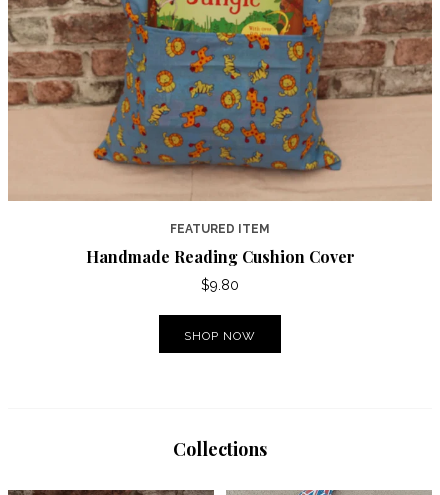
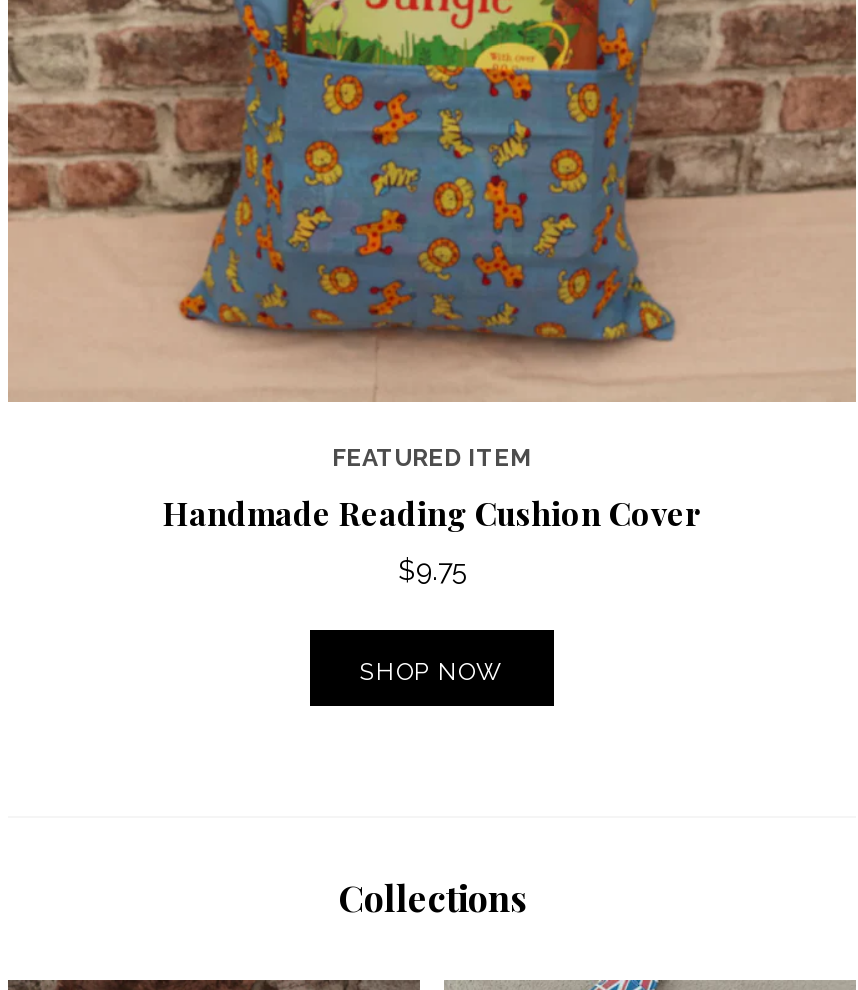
- $9.80
+ $9.75
